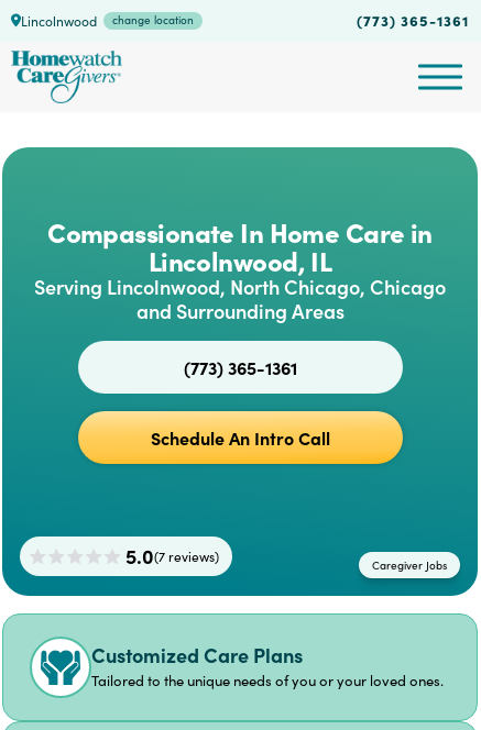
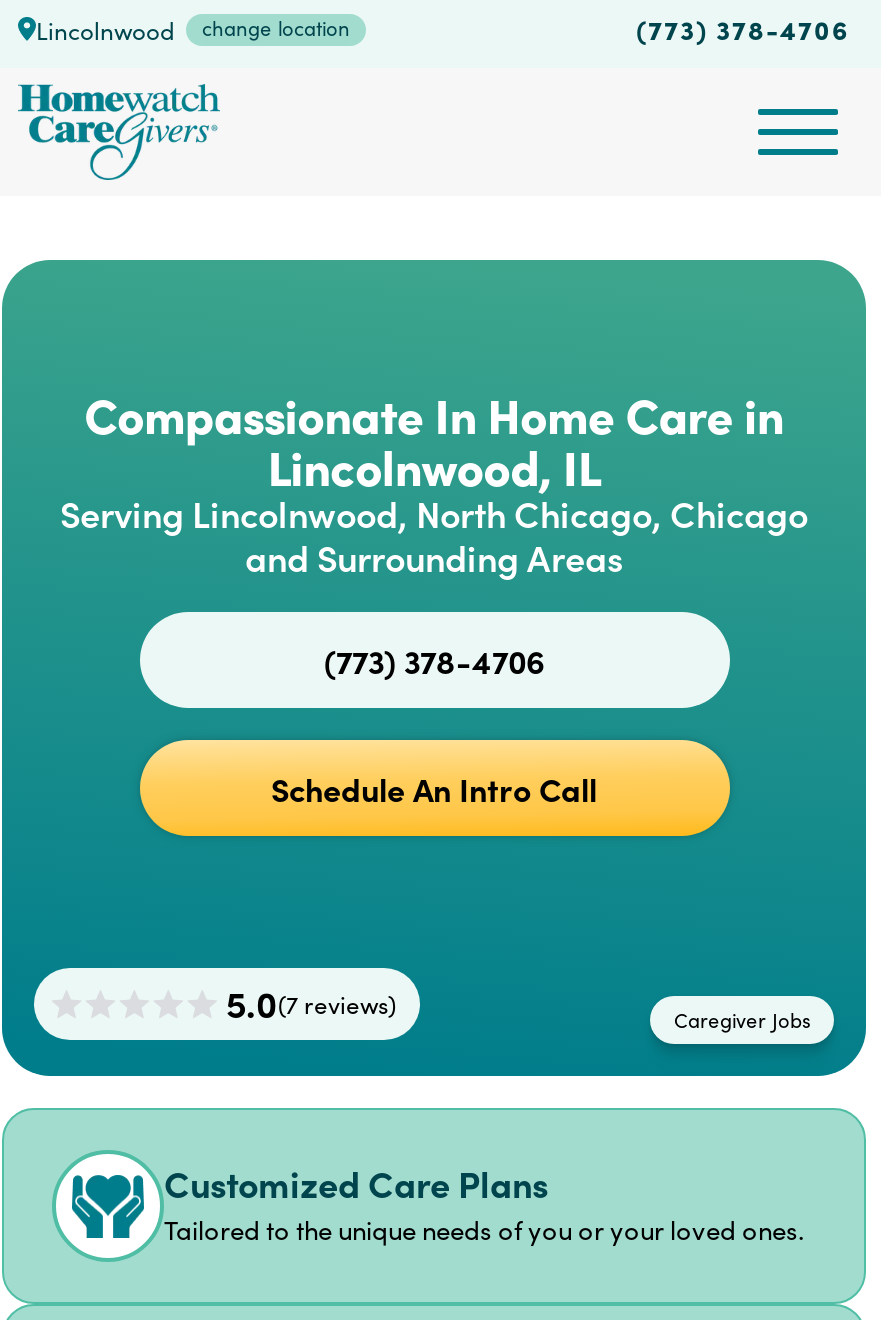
- (773) 365-1361
+ (773) 378-4706

- (773) 365-1361
+ (773) 378-4706
